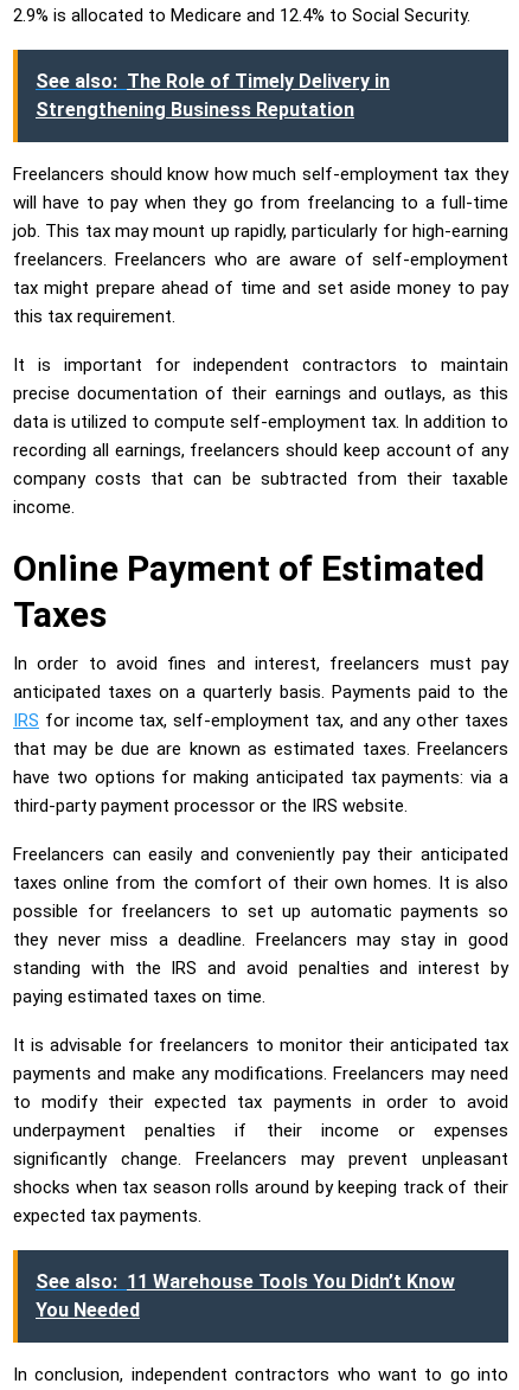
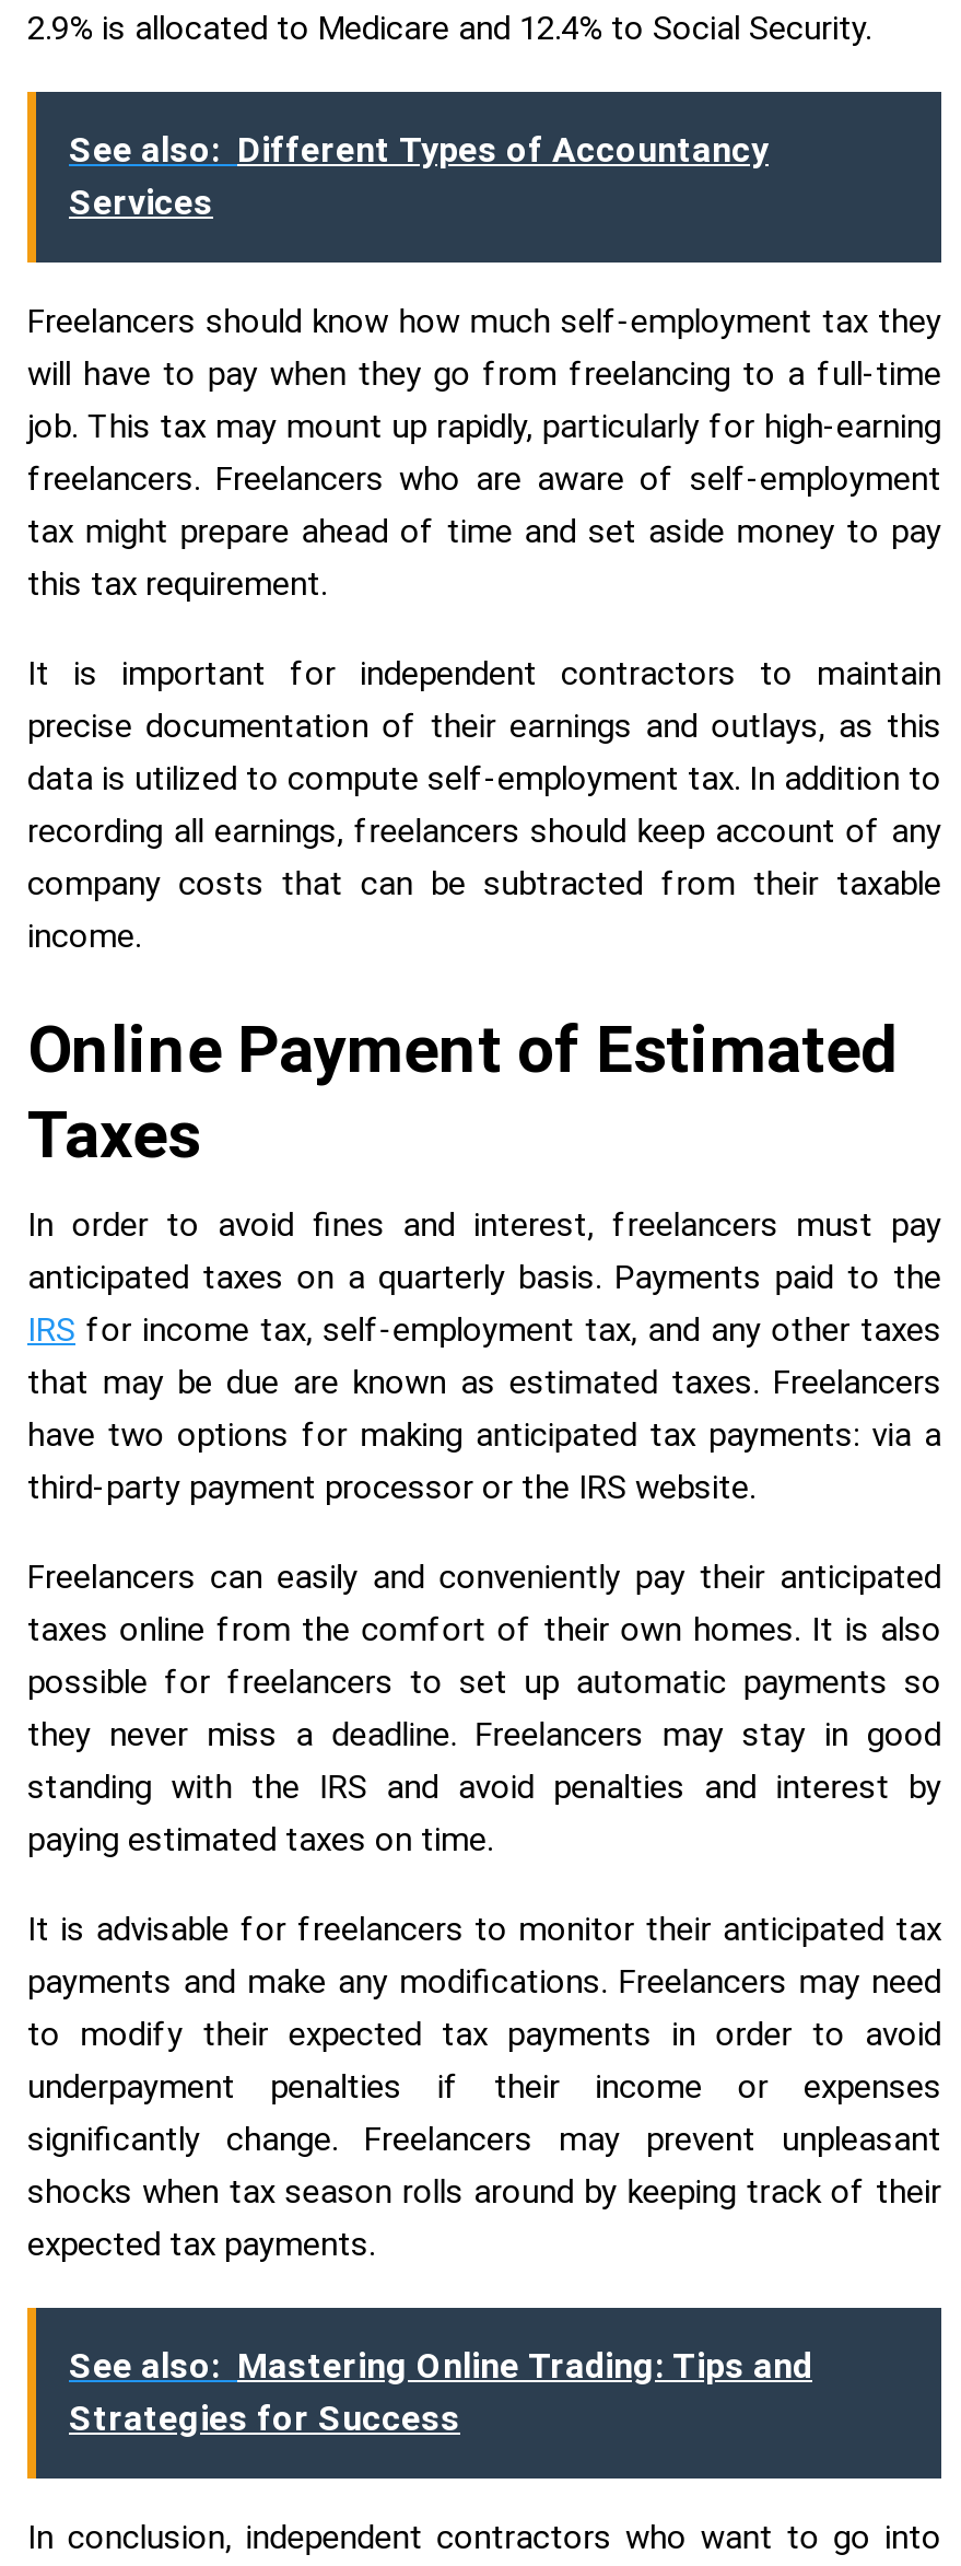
- See also: The Role of Timely Delivery in
- Strengthening Business Reputation
+ See also: Different Types of Accountancy
+ Services

- See also: 11 Warehouse Tools You Didn’t Know
- You Needed
+ See also: Mastering Online Trading: Tips and
+ Strategies for Success
